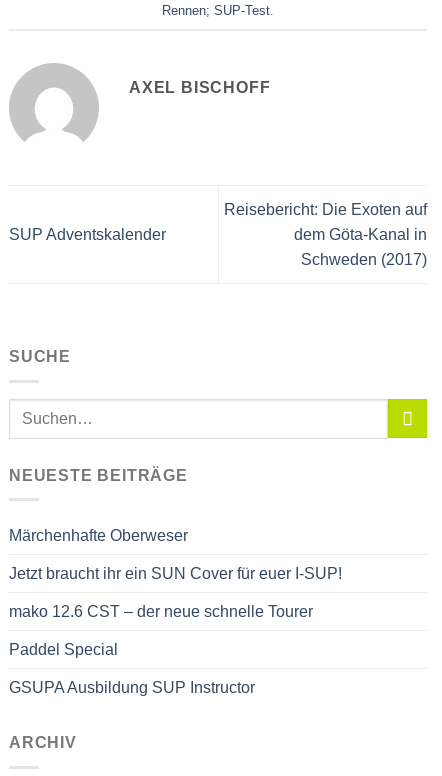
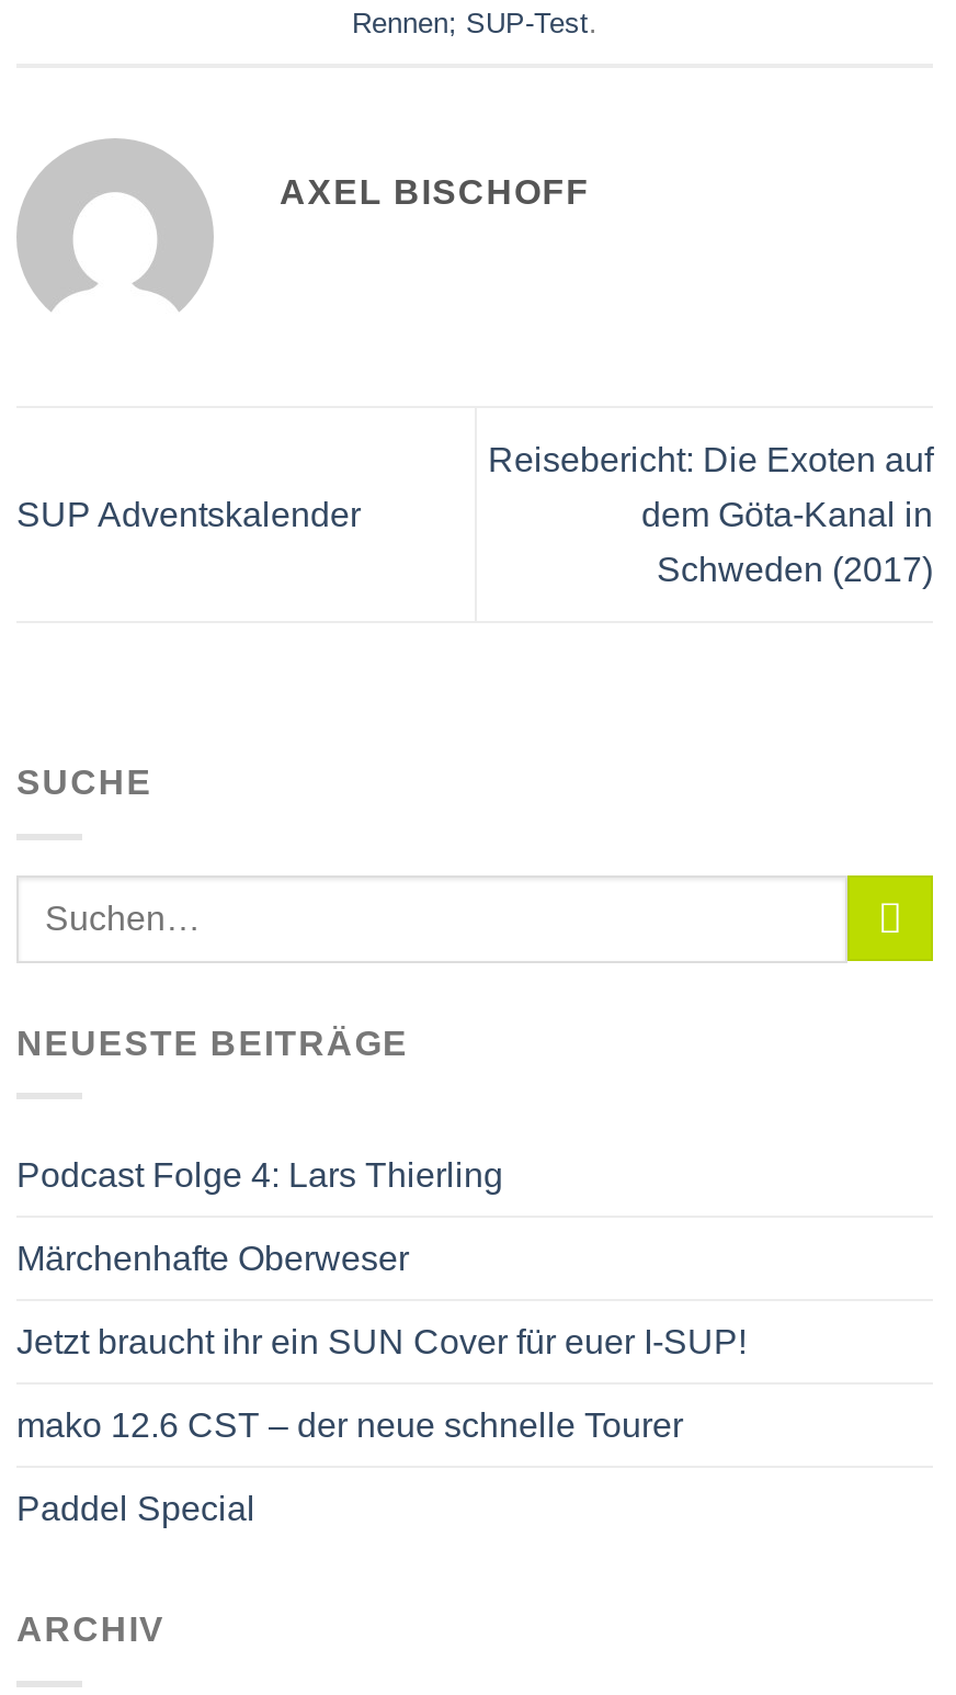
+ Podcast Folge 4: Lars Thierling

moved down: Märchenhafte Oberweser | Jetzt braucht ihr ein SUN Cover für euer I-SUP! | mako 12.6 CST – der neue schnelle Tourer | Paddel Special

- GSUPA Ausbildung SUP Instructor
